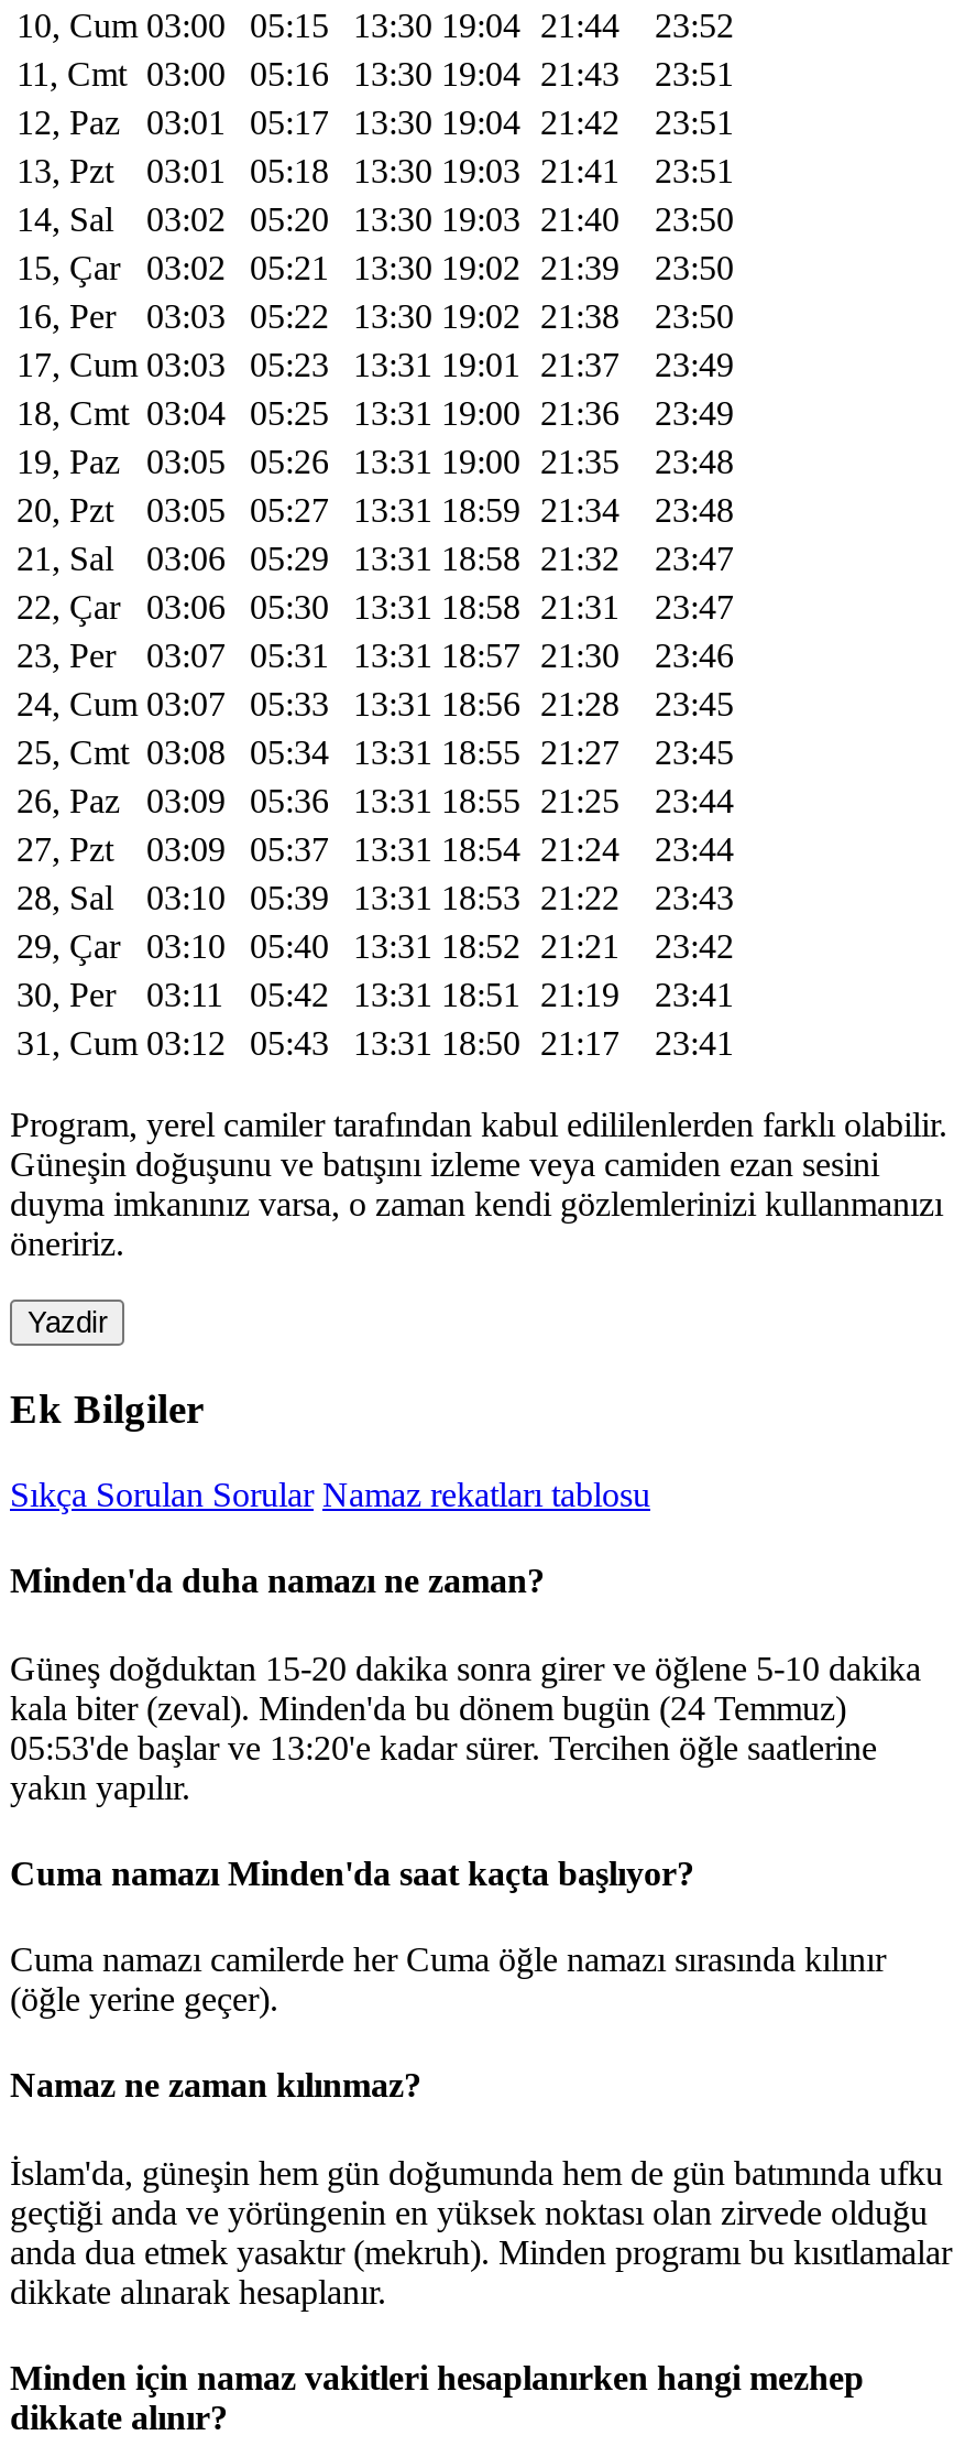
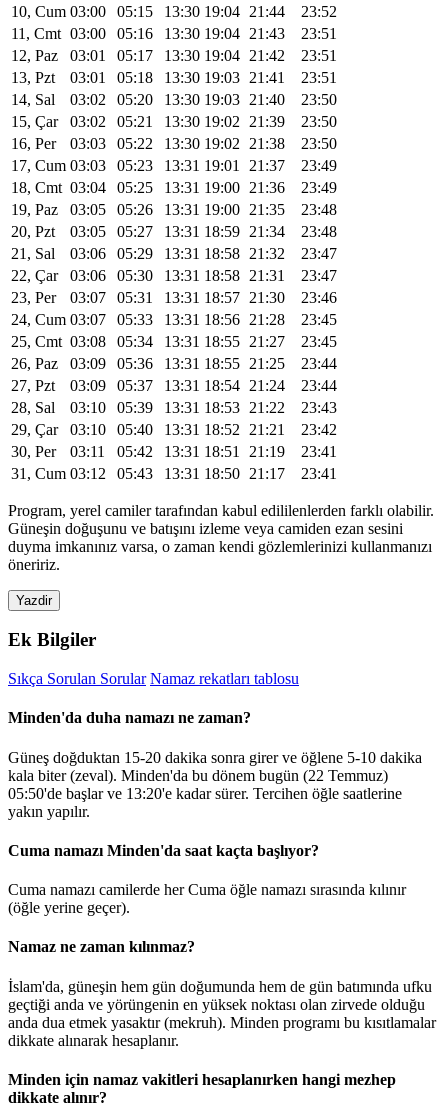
- kala biter (zeval). Minden'da bu dönem bugün (24 Temmuz)
+ kala biter (zeval). Minden'da bu dönem bugün (22 Temmuz)

- 05:53'de başlar ve 13:20'e kadar sürer. Tercihen öğle saatlerine
+ 05:50'de başlar ve 13:20'e kadar sürer. Tercihen öğle saatlerine
